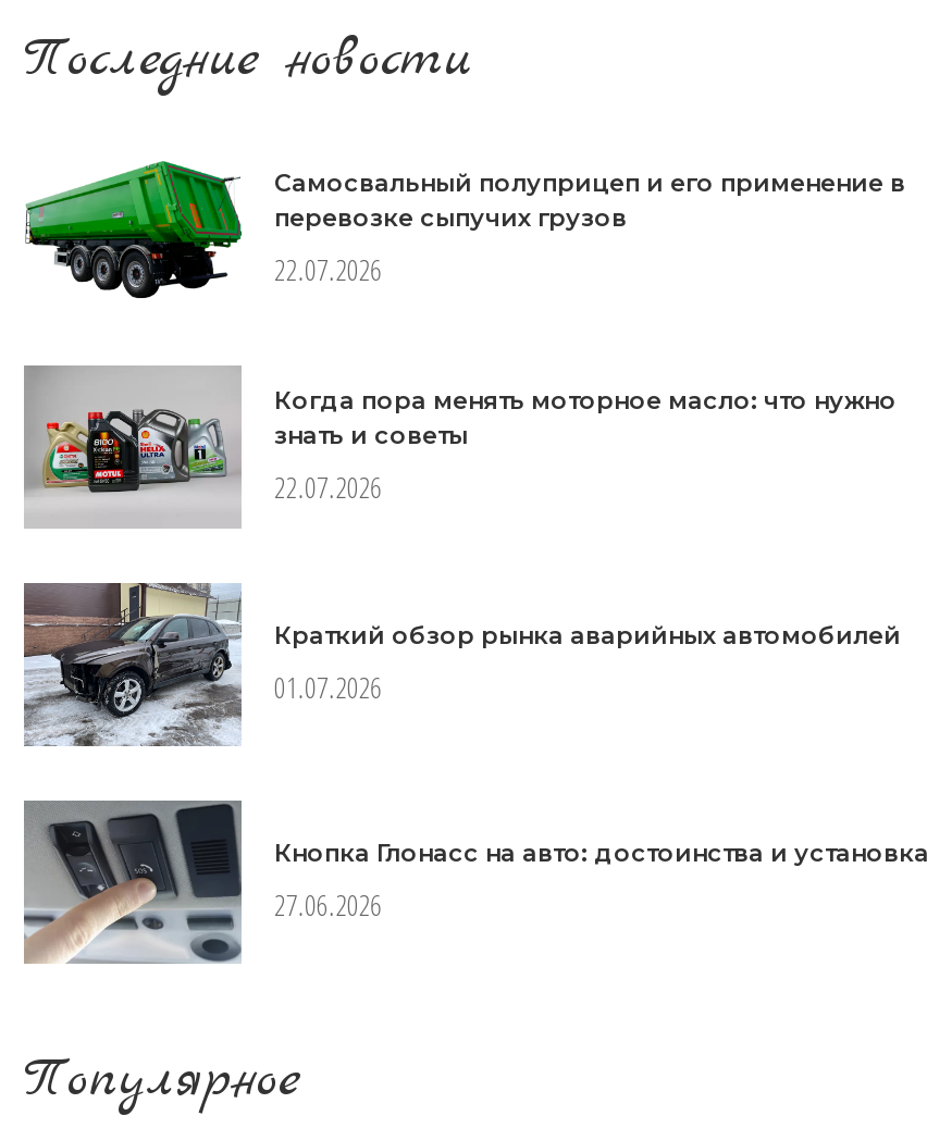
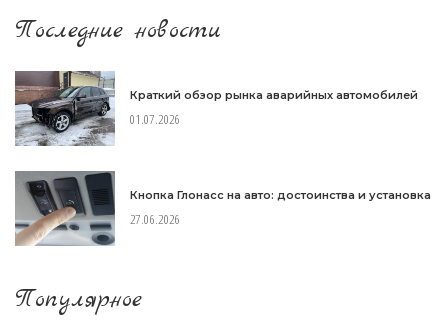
- [image]
- Самосвальный полуприцеп и его применение в
- перевозке сыпучих грузов
- 22.07.2026
- Когда пора менять моторное масло: что нужно
- знать и советы
- 22.07.2026

- [image]
